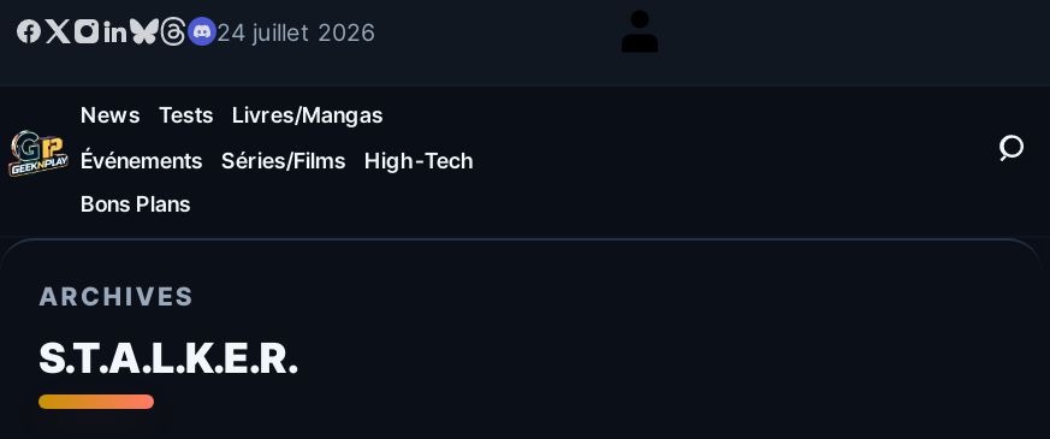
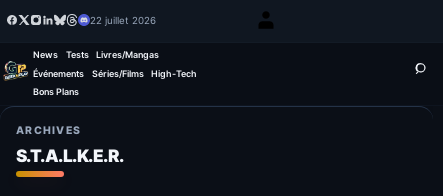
- 24 juillet 2026
+ 22 juillet 2026
